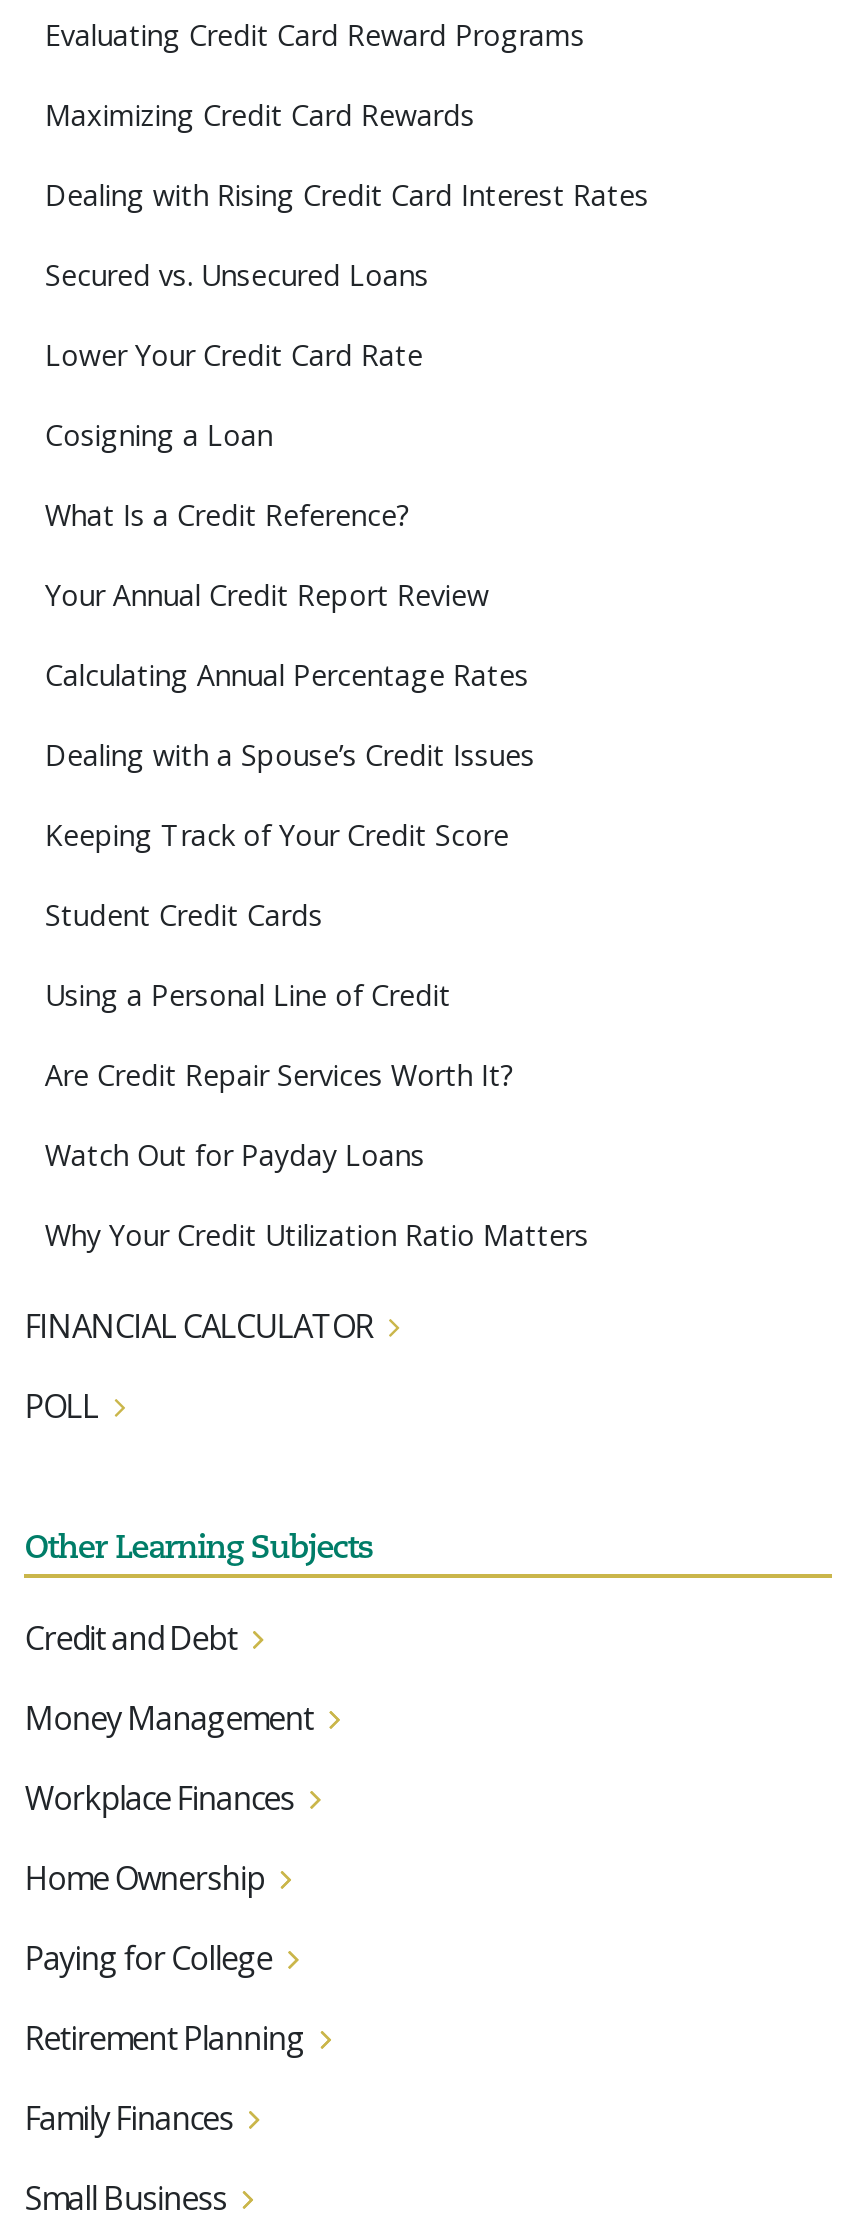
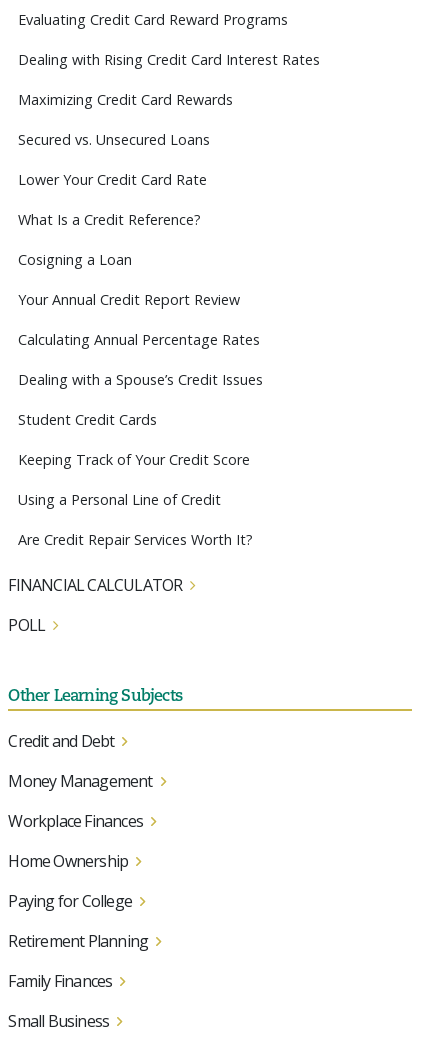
moved down: Maximizing Credit Card Rewards

moved down: Cosigning a Loan

moved down: Keeping Track of Your Credit Score

- Watch Out for Payday Loans
- Why Your Credit Utilization Ratio Matters
